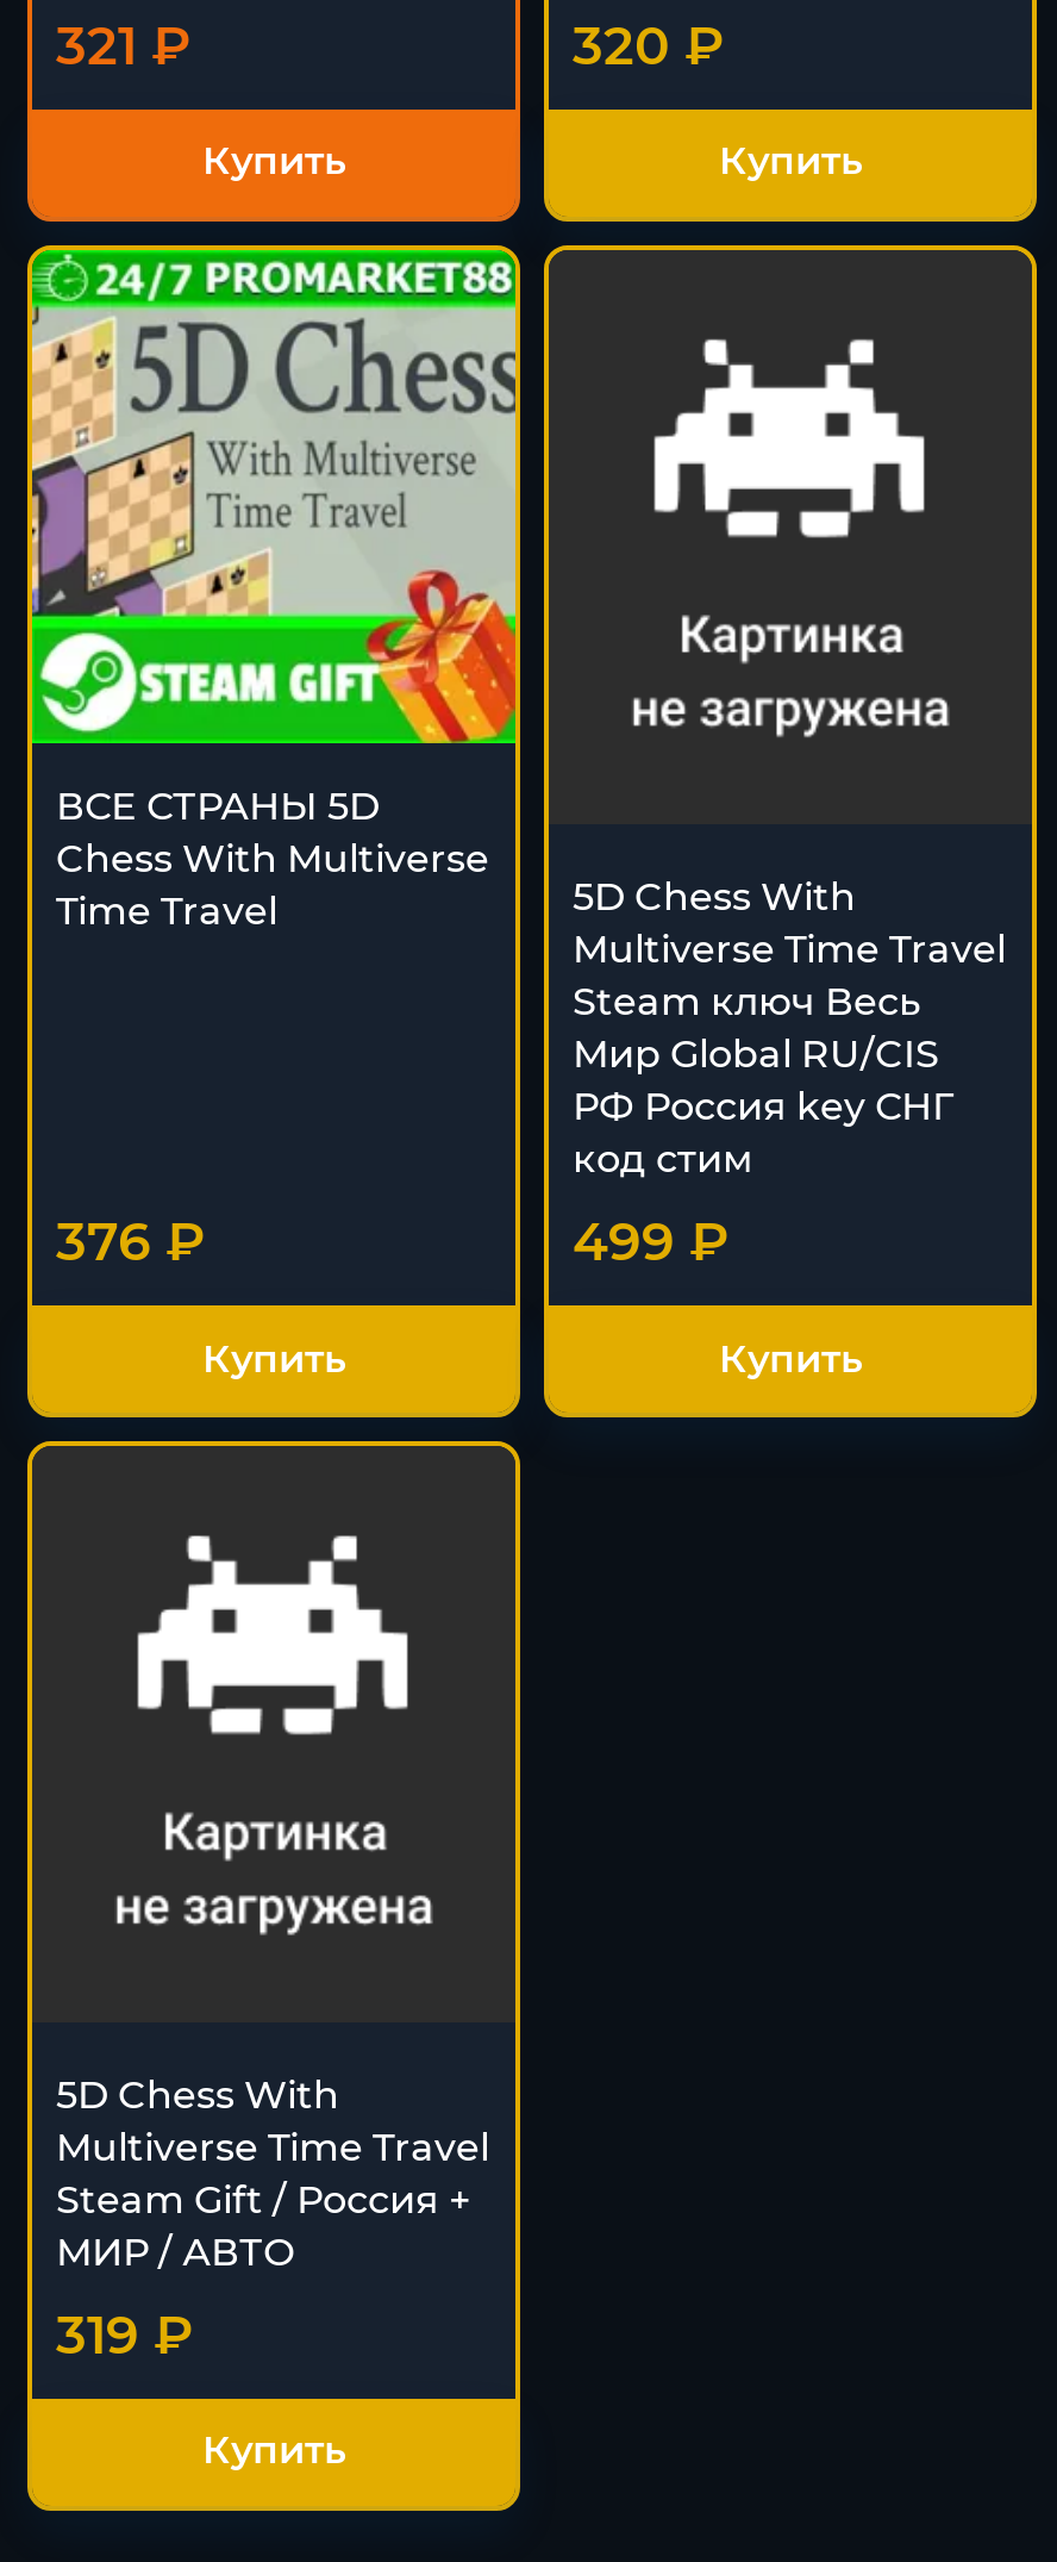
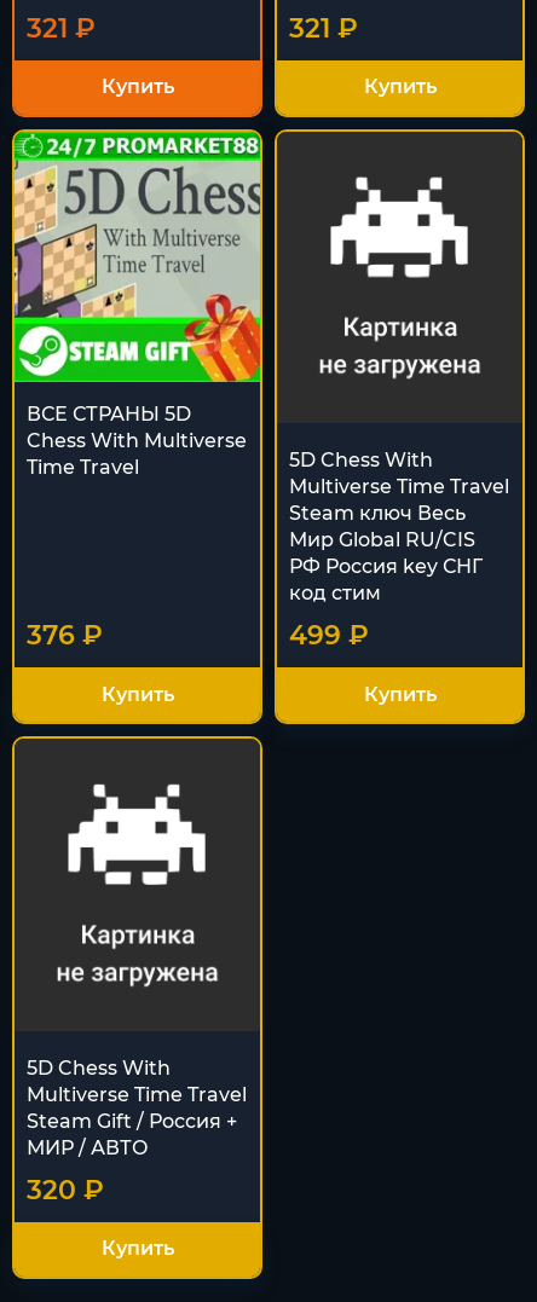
- 320 ₽
+ 321 ₽

- 319 ₽
+ 320 ₽
